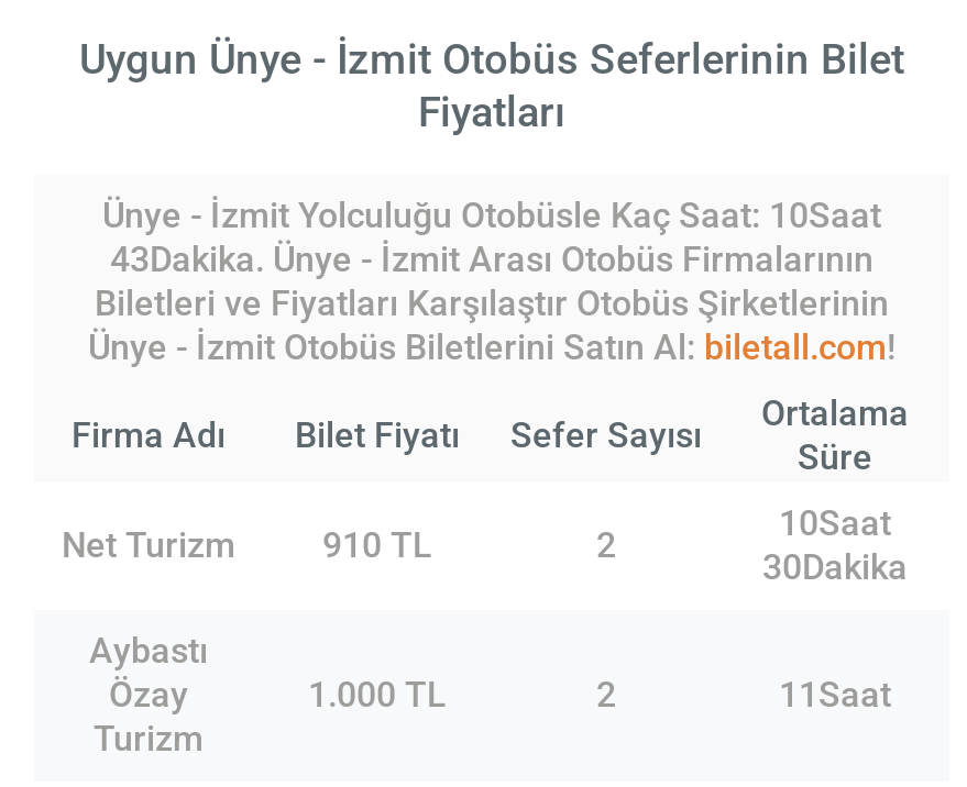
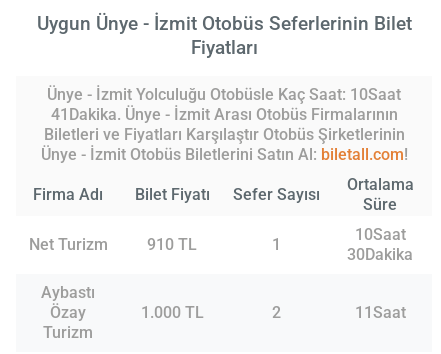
- 43Dakika. Ünye - İzmit Arası Otobüs Firmalarının
+ 41Dakika. Ünye - İzmit Arası Otobüs Firmalarının

- 2
+ 1
